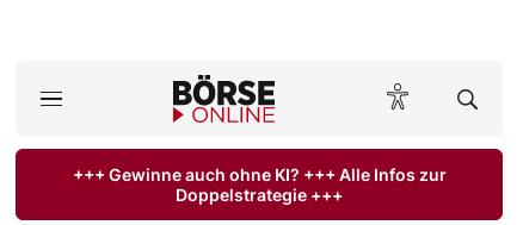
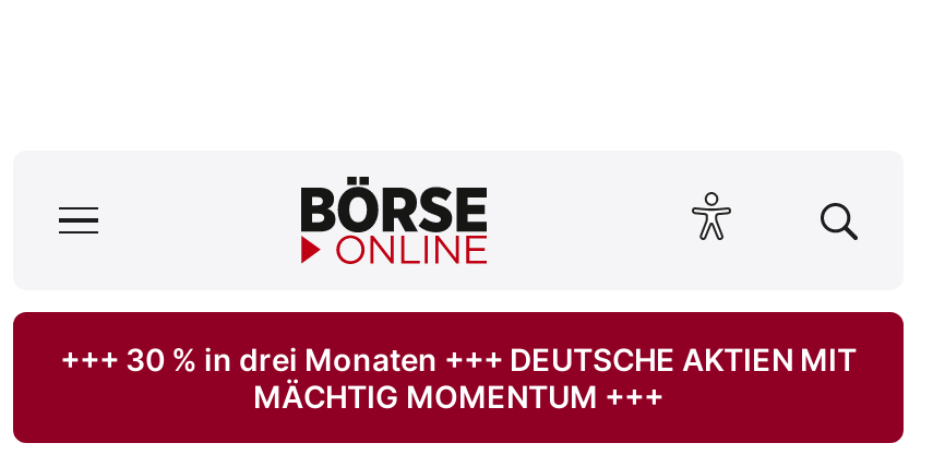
- +++ Gewinne auch ohne KI? +++ Alle Infos zur
- Doppelstrategie +++
+ +++ 30 % in drei Monaten +++ DEUTSCHE AKTIEN MIT
+ MÄCHTIG MOMENTUM +++
